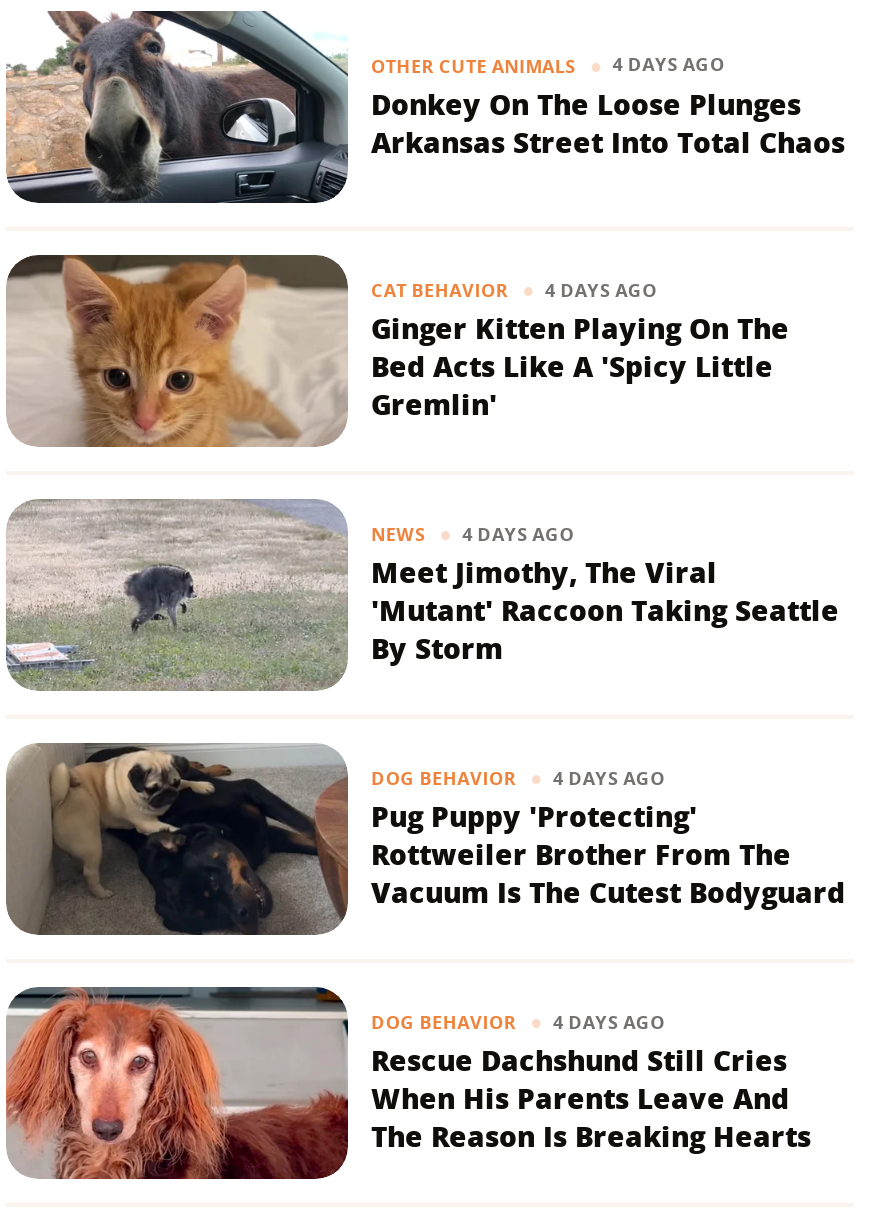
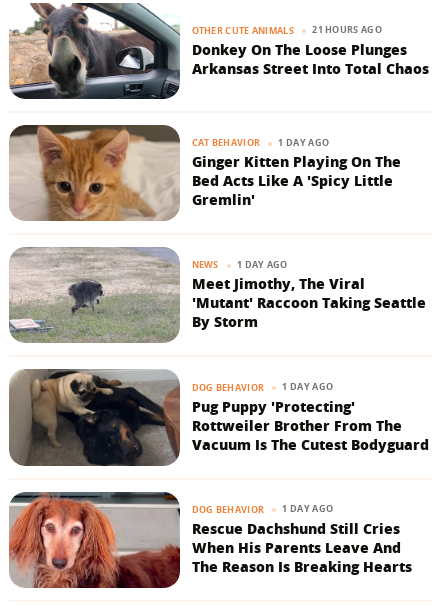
- OTHER CUTE ANIMALS 4 DAYS AGO
+ OTHER CUTE ANIMALS 21 HOURS AGO

- CAT BEHAVIOR 4 DAYS AGO
+ CAT BEHAVIOR 1 DAY AGO

- NEWS 4 DAYS AGO
+ NEWS 1 DAY AGO

- DOG BEHAVIOR 4 DAYS AGO
+ DOG BEHAVIOR 1 DAY AGO

- DOG BEHAVIOR 4 DAYS AGO
+ DOG BEHAVIOR 1 DAY AGO
